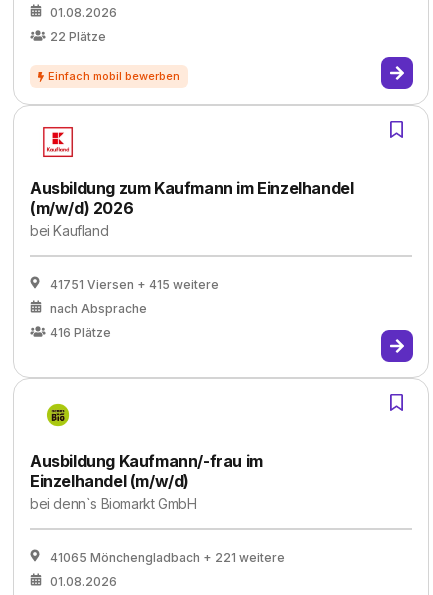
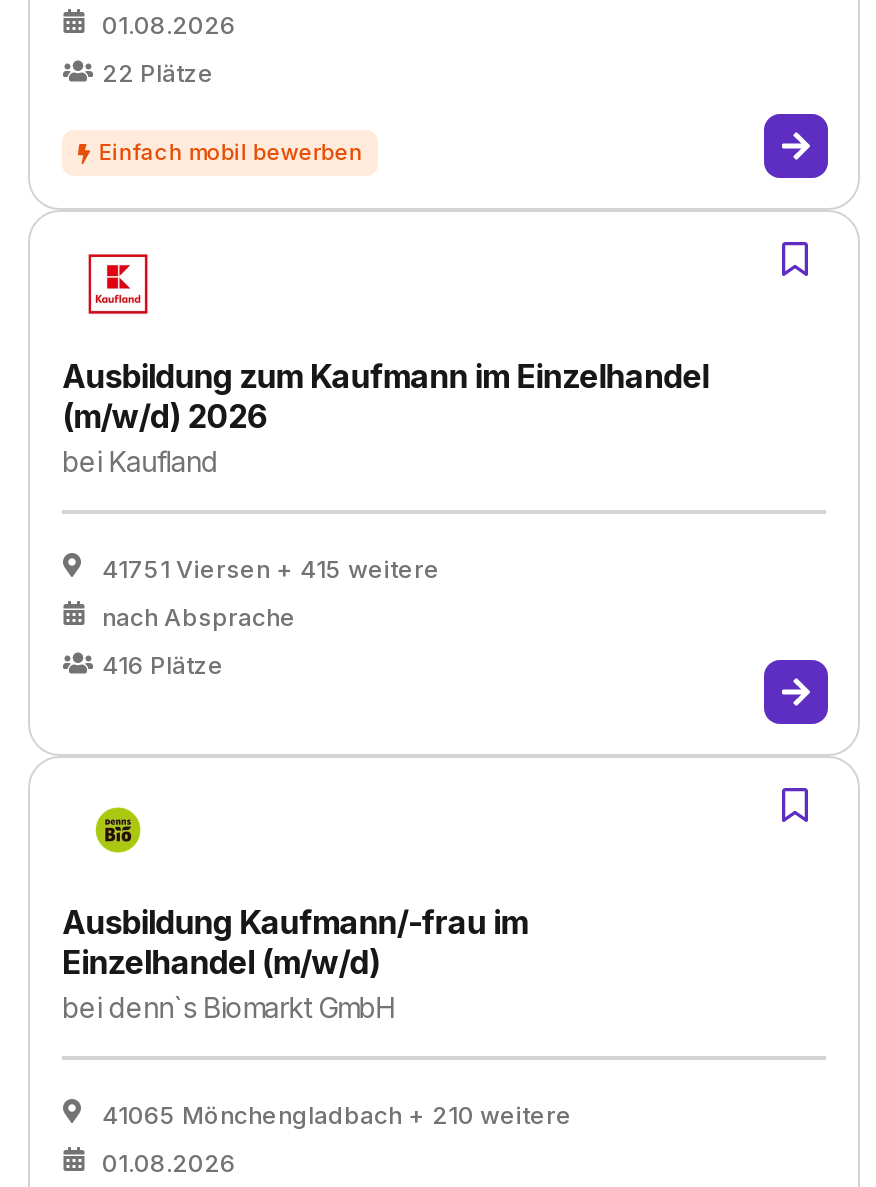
- 41065 Mönchengladbach + 221 weitere
+ 41065 Mönchengladbach + 210 weitere
